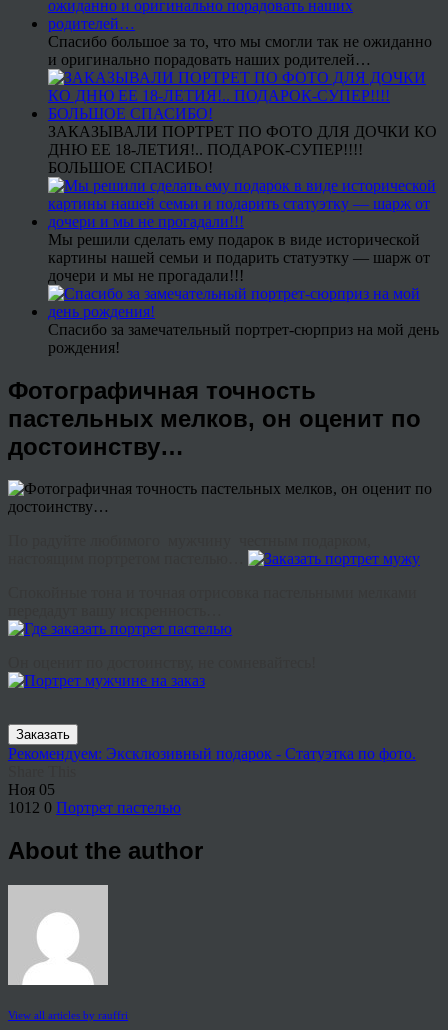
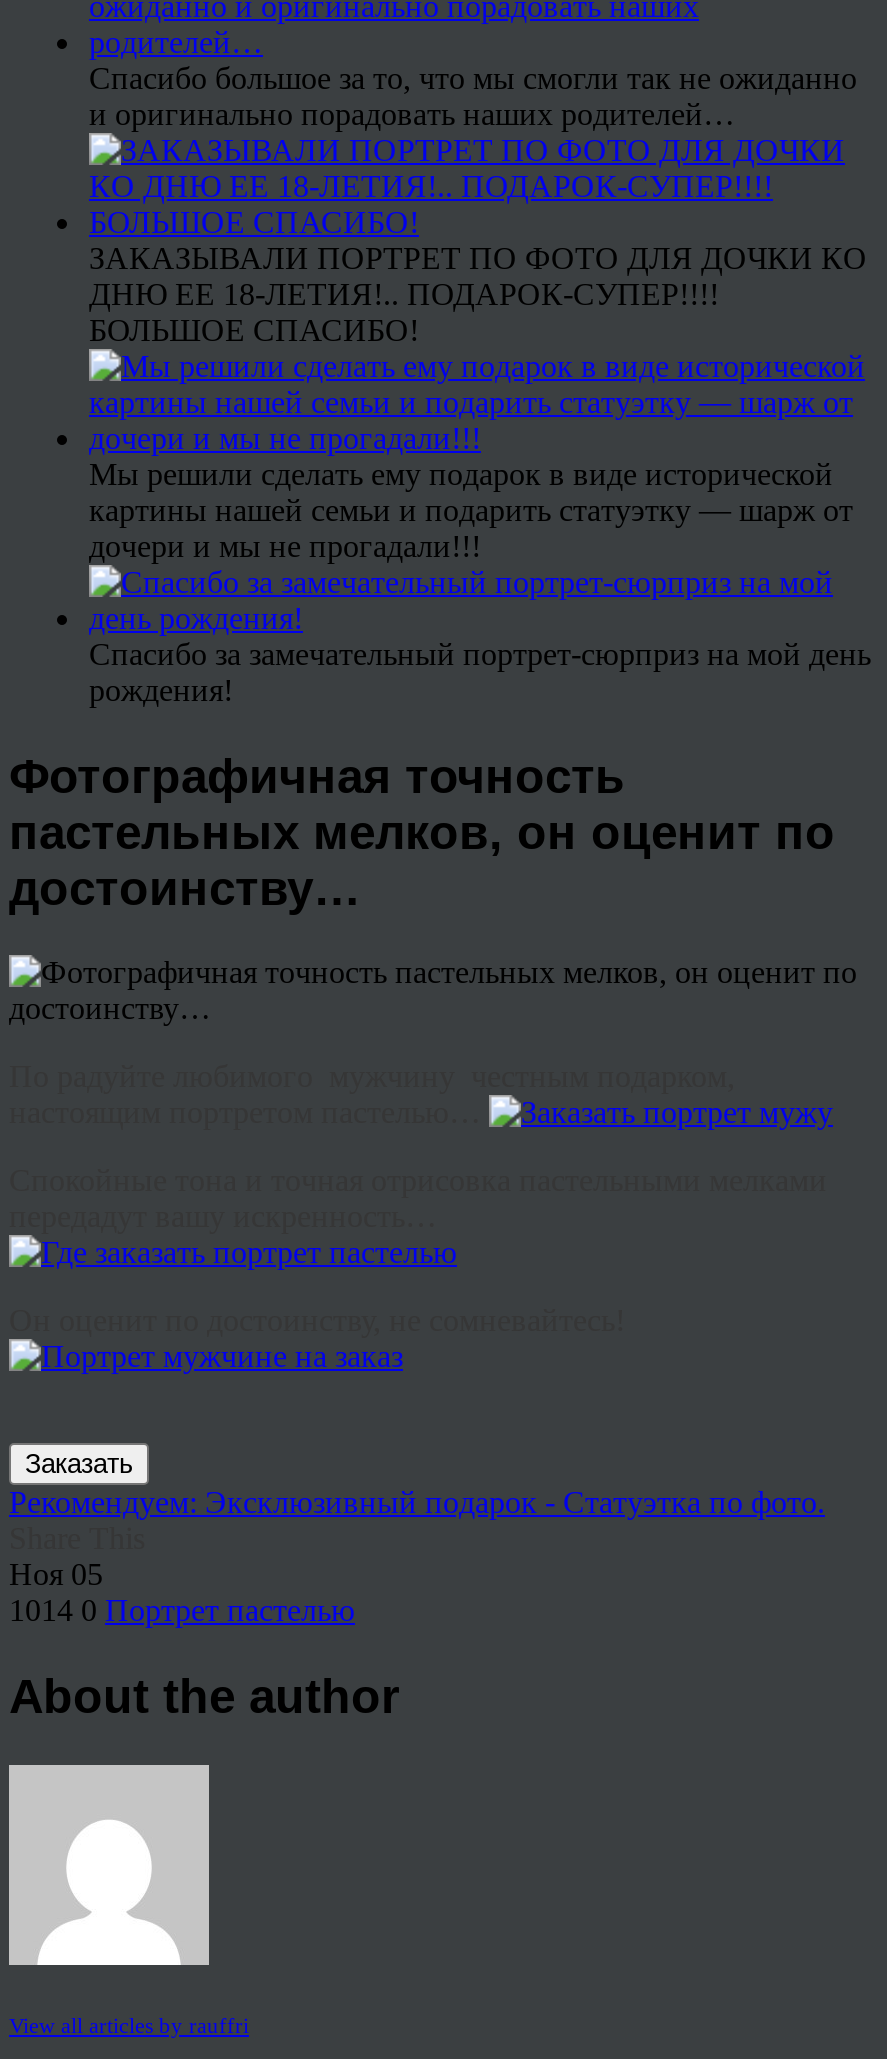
- 1012 0 Портрет пастелью
+ 1014 0 Портрет пастелью
